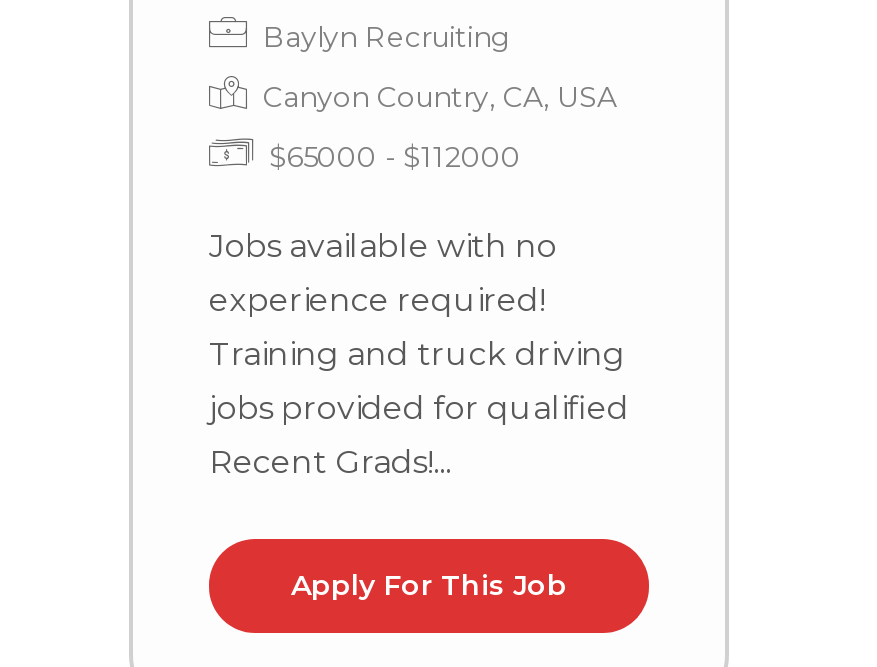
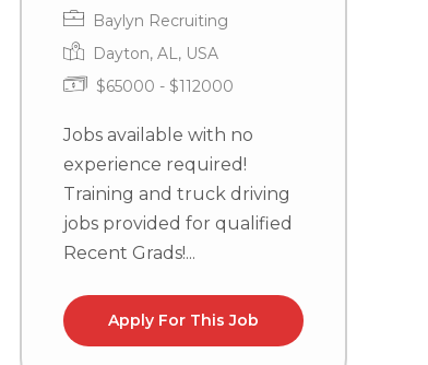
- Canyon Country, CA, USA
+ Dayton, AL, USA
